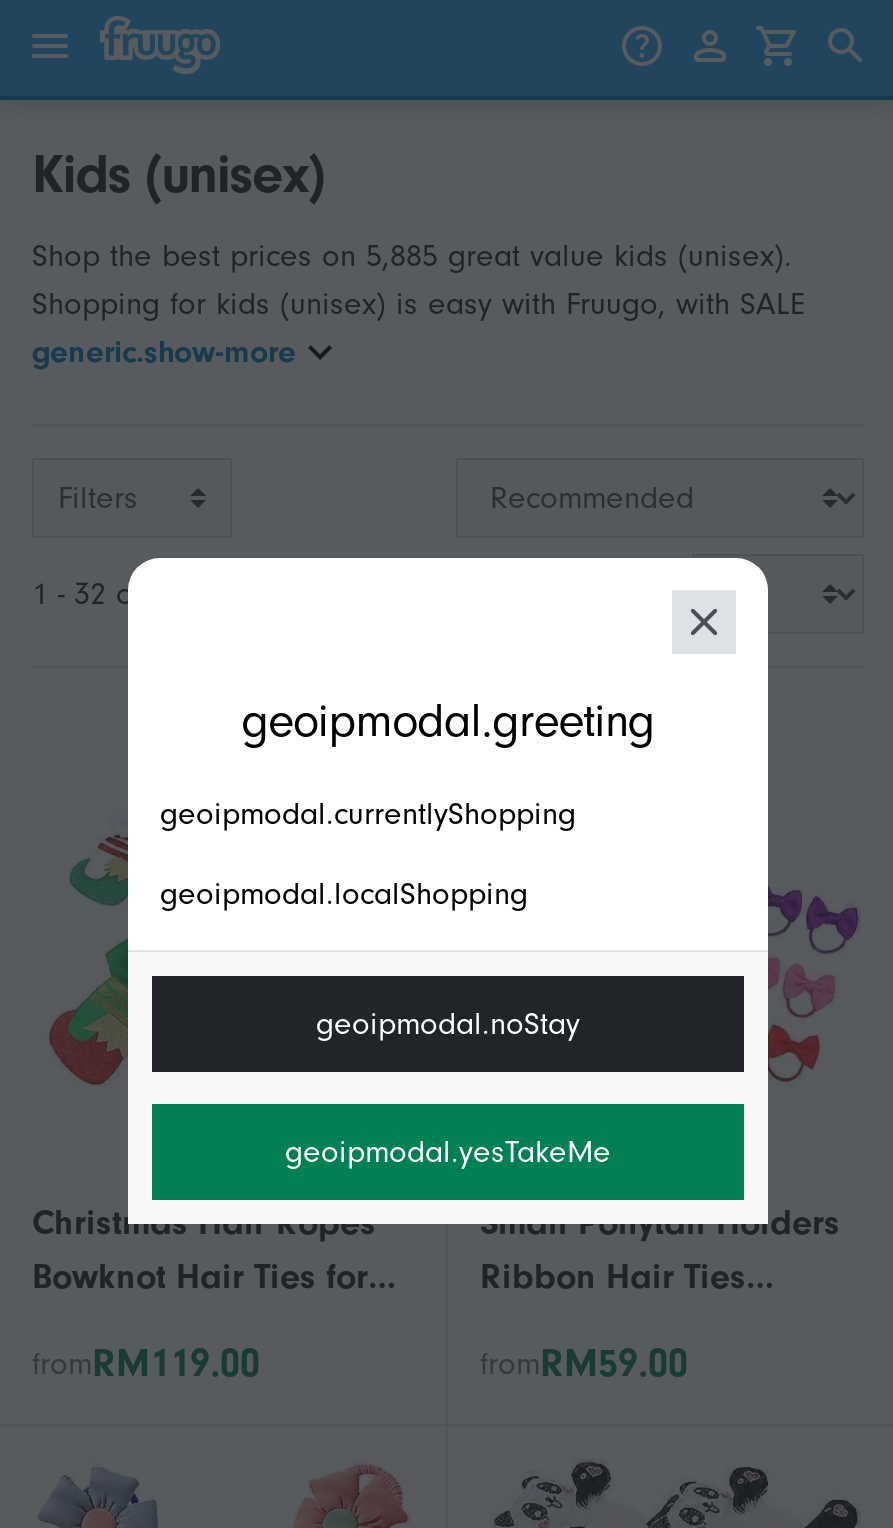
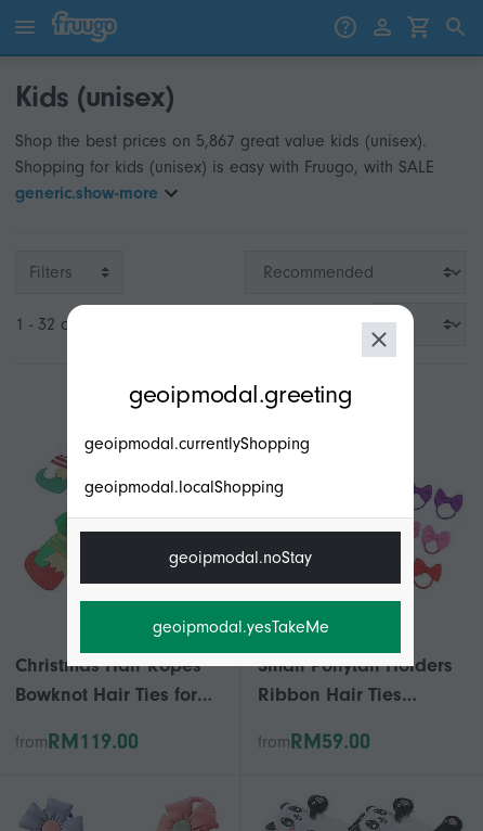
- Shop the best prices on 5,885 great value kids (unisex).
+ Shop the best prices on 5,867 great value kids (unisex).
